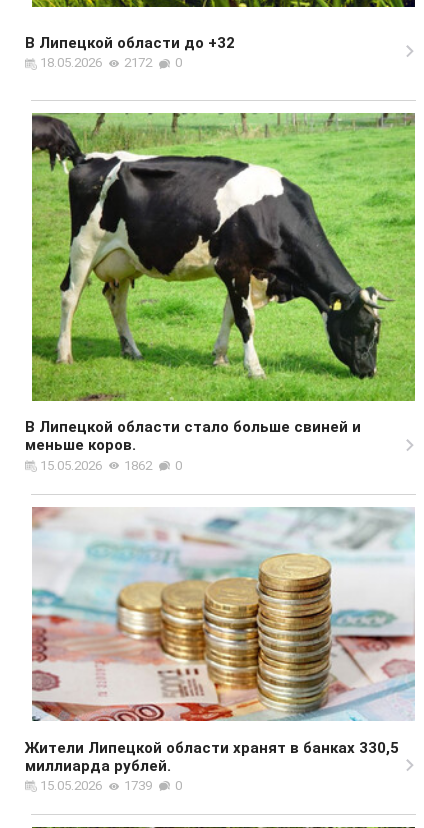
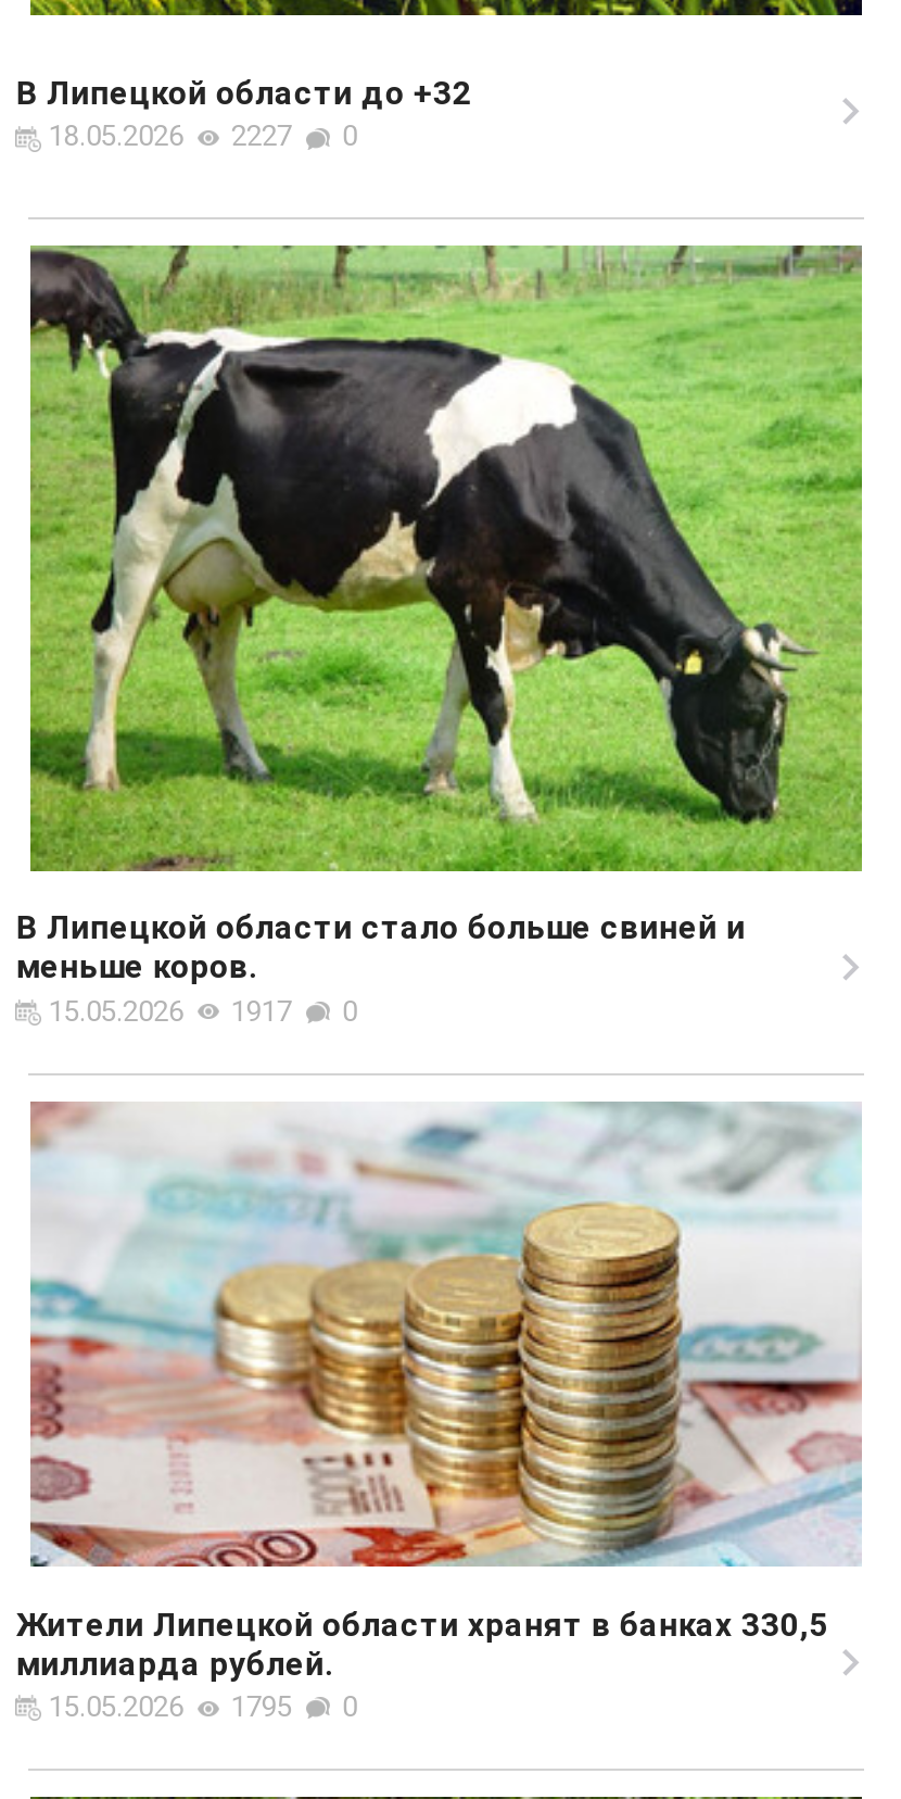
- 18.05.2026 2172 0
+ 18.05.2026 2227 0

- 15.05.2026 1862 0
+ 15.05.2026 1917 0

- 15.05.2026 1739 0
+ 15.05.2026 1795 0
